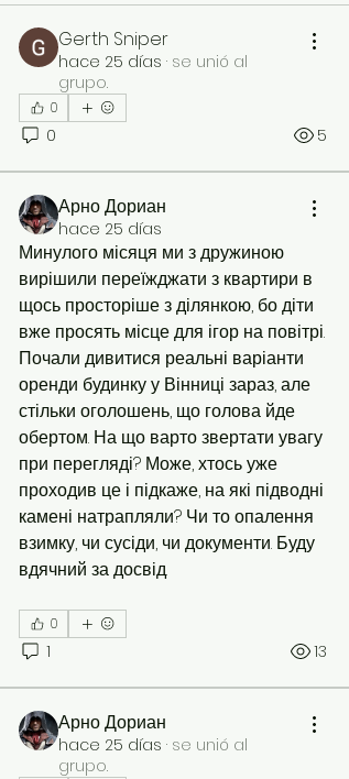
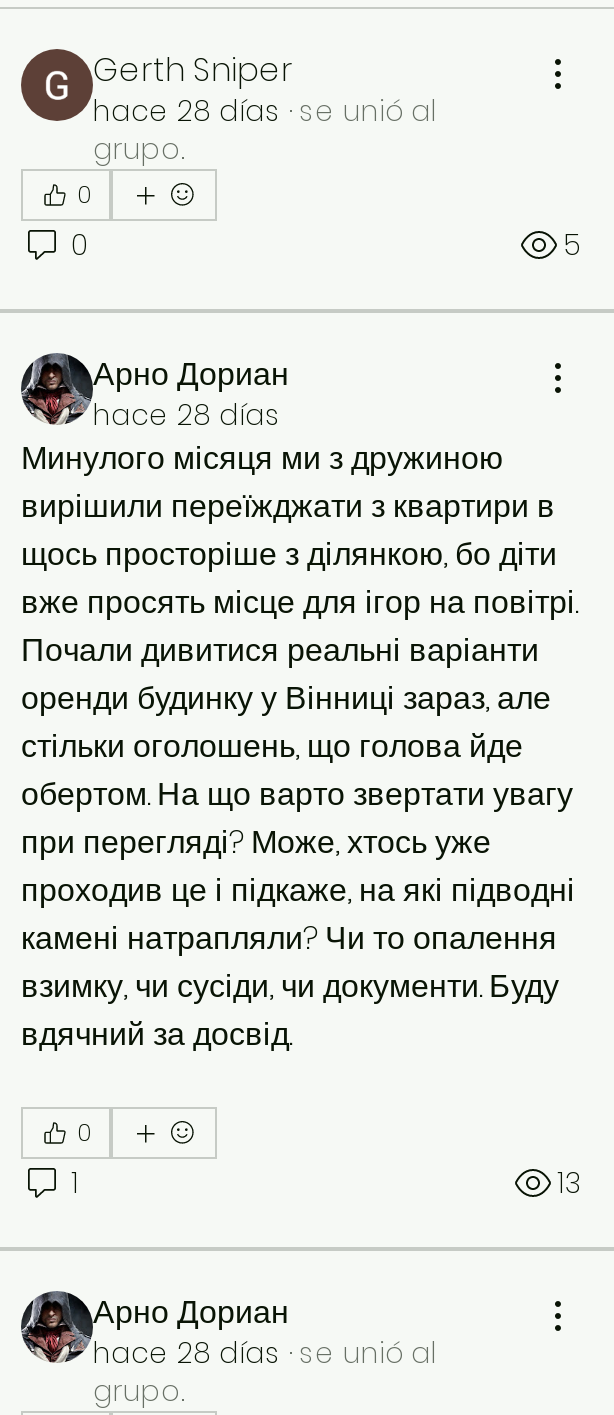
- hace 25 días · se unió al
+ hace 28 días · se unió al

- hace 25 días
+ hace 28 días

- hace 25 días · se unió al
+ hace 28 días · se unió al
